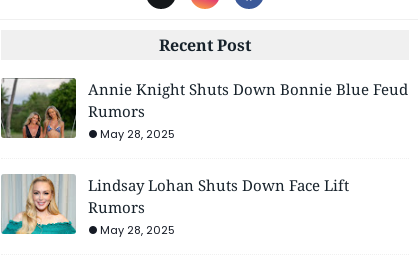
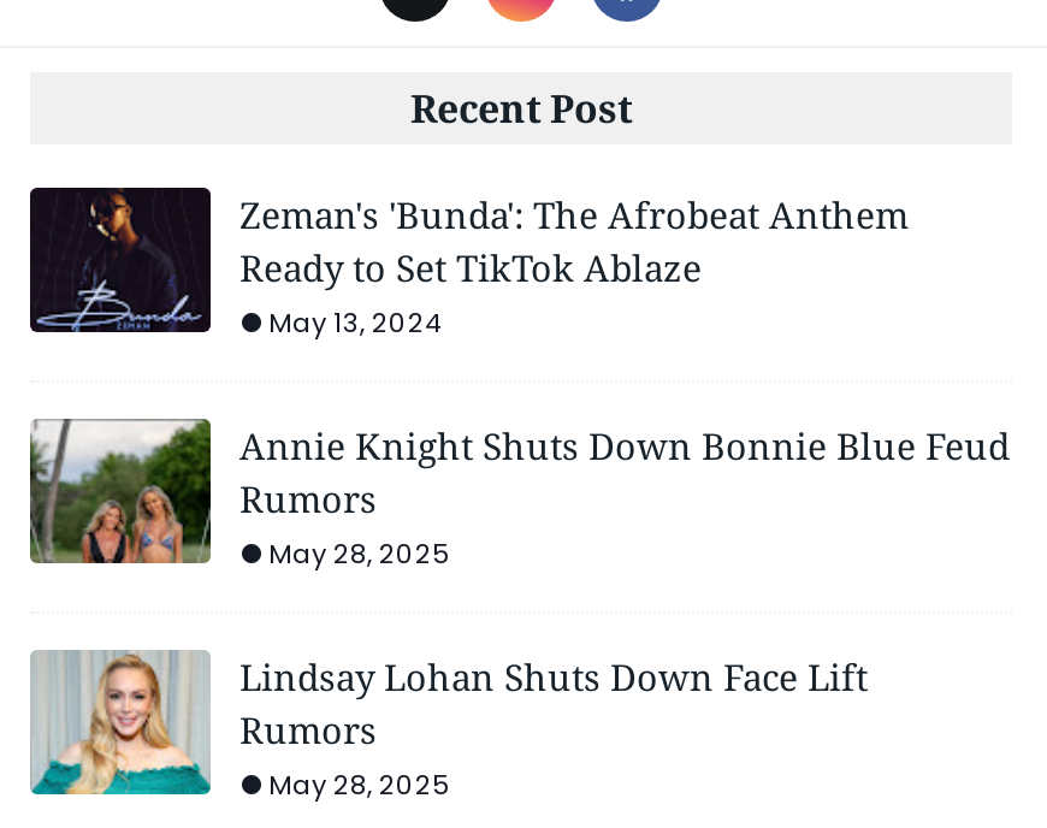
+ [image]
+ Zeman's 'Bunda': The Afrobeat Anthem
+ Ready to Set TikTok Ablaze
+ May 13, 2024
